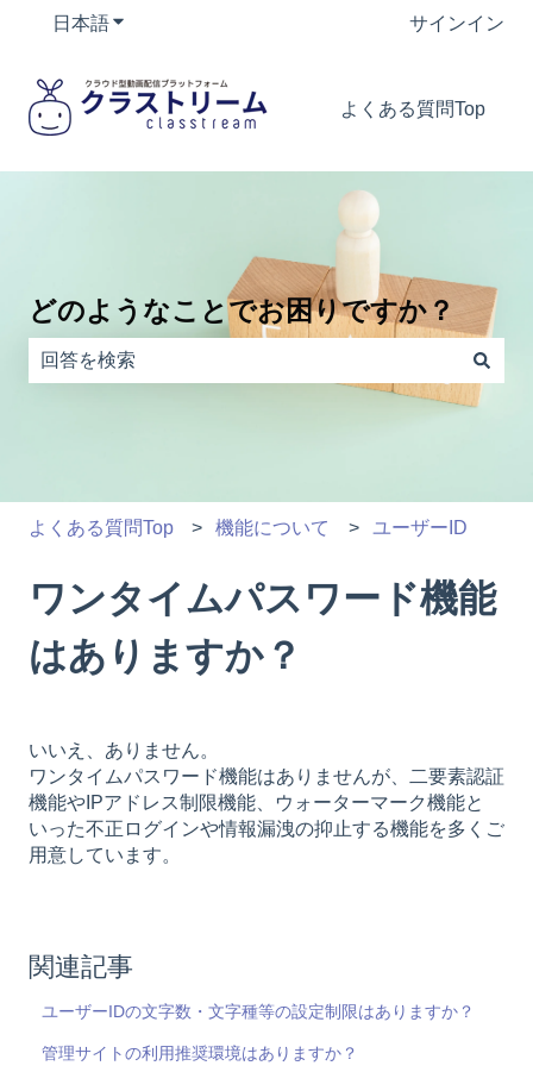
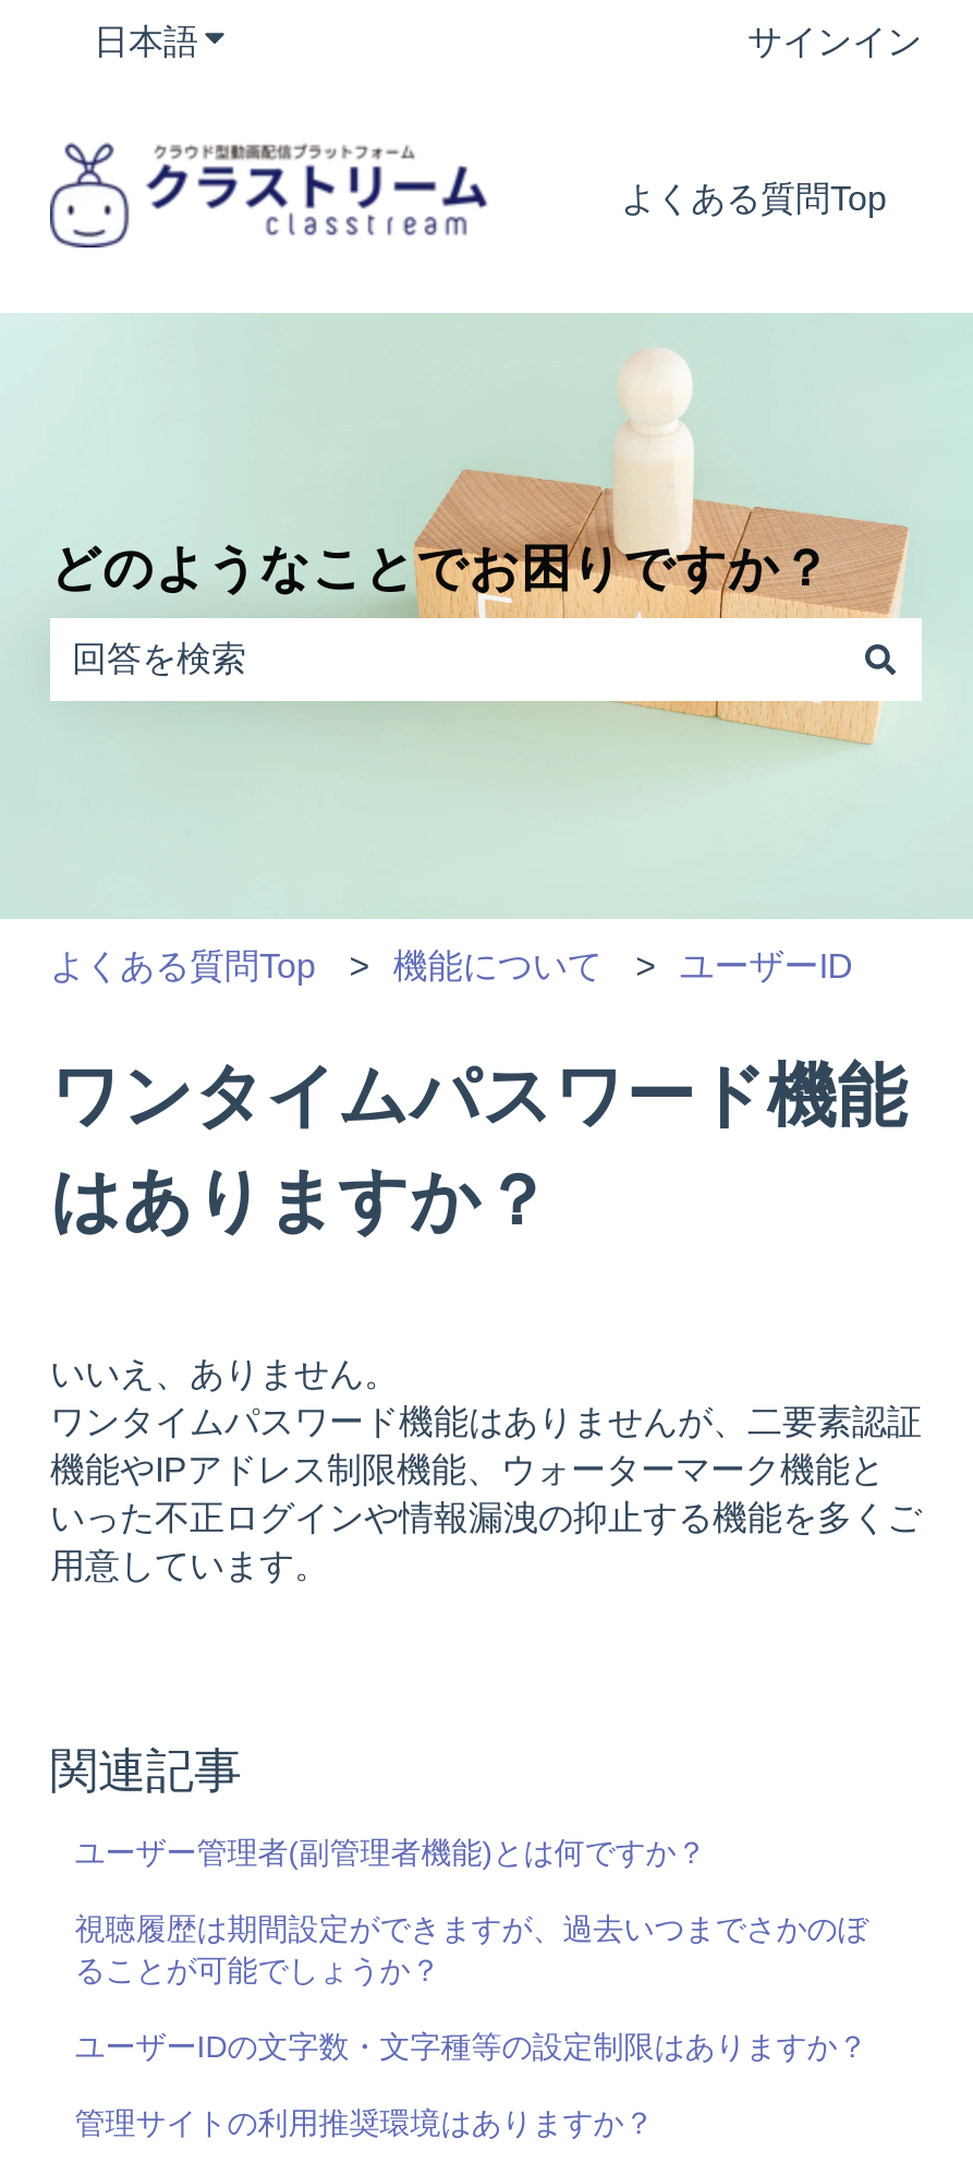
+ ユーザー管理者(副管理者機能)とは何ですか？
+ 視聴履歴は期間設定ができますが、過去いつまでさかのぼ
+ ることが可能でしょうか？
